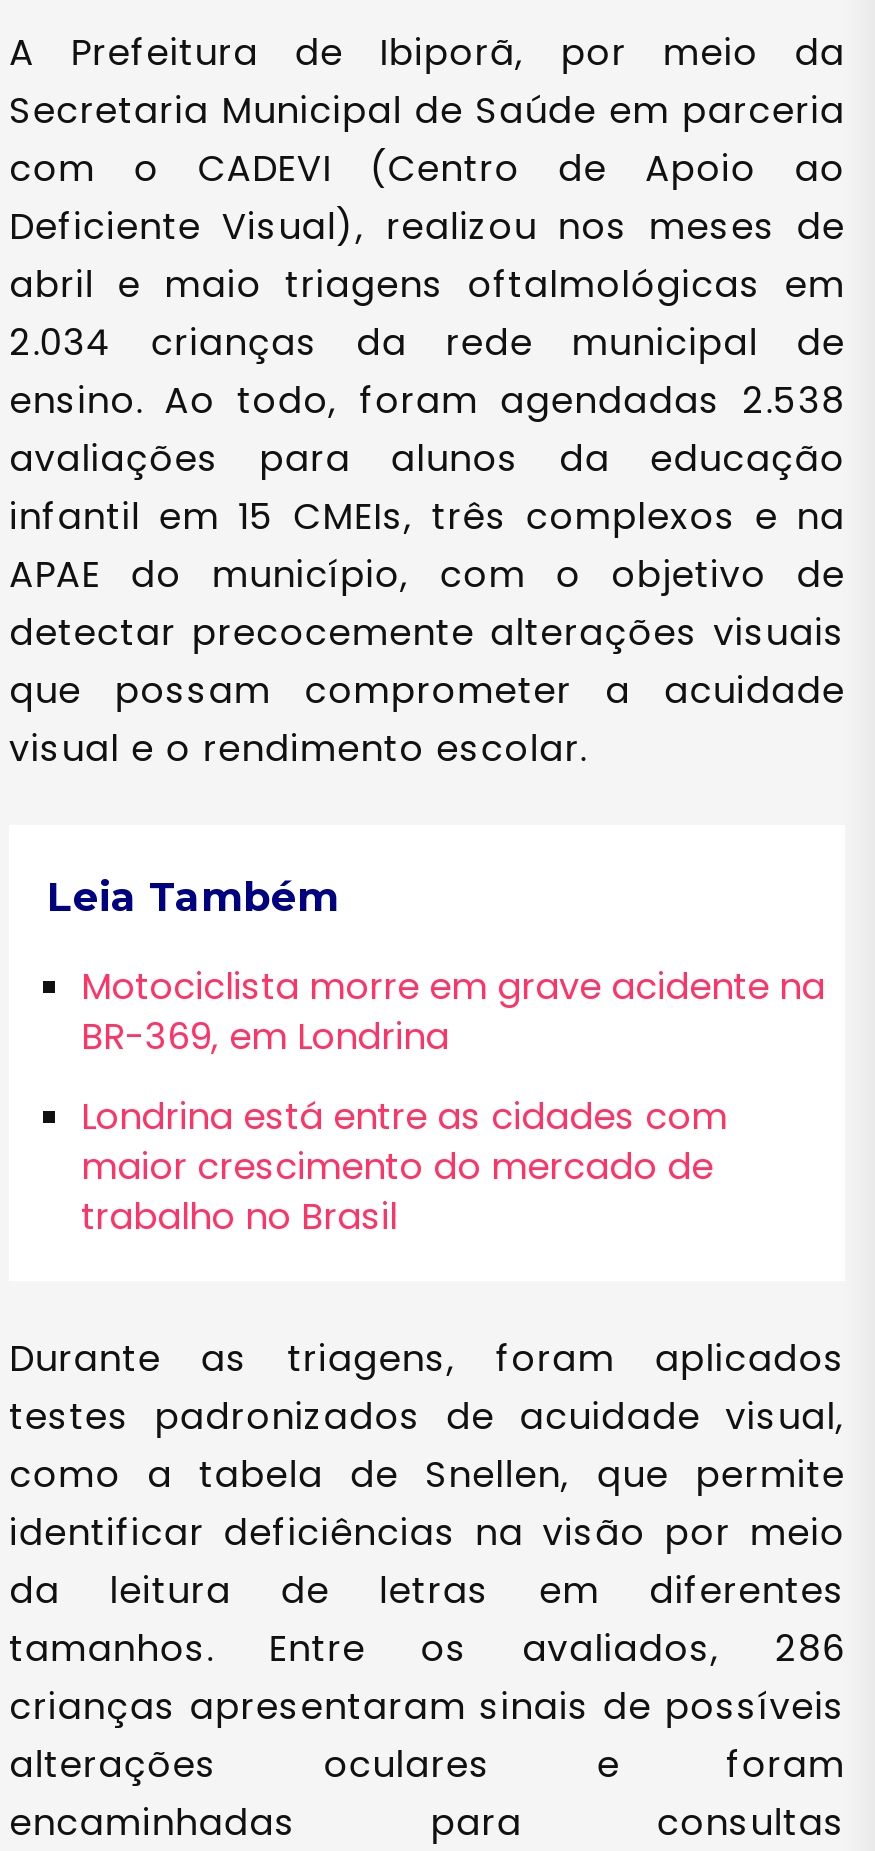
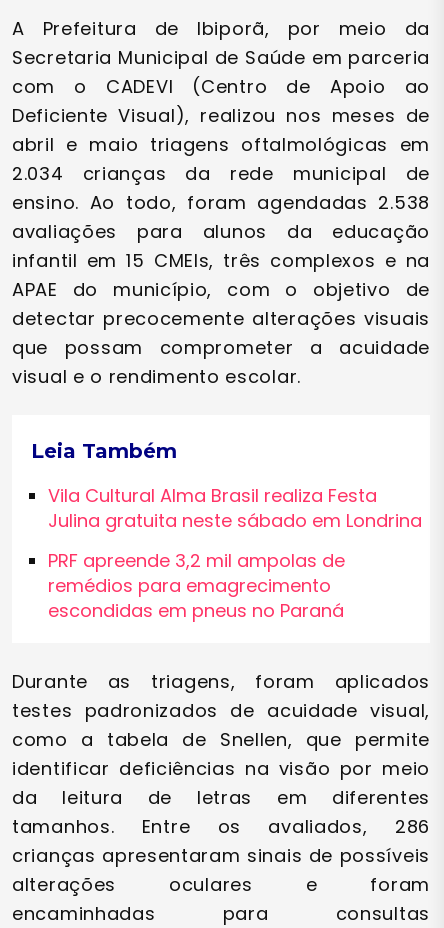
- Motociclista morre em grave acidente na
- BR-369, em Londrina
+ Vila Cultural Alma Brasil realiza Festa
+ Julina gratuita neste sábado em Londrina

- Londrina está entre as cidades com
- maior crescimento do mercado de
- trabalho no Brasil
+ PRF apreende 3,2 mil ampolas de
+ remédios para emagrecimento
+ escondidas em pneus no Paraná
